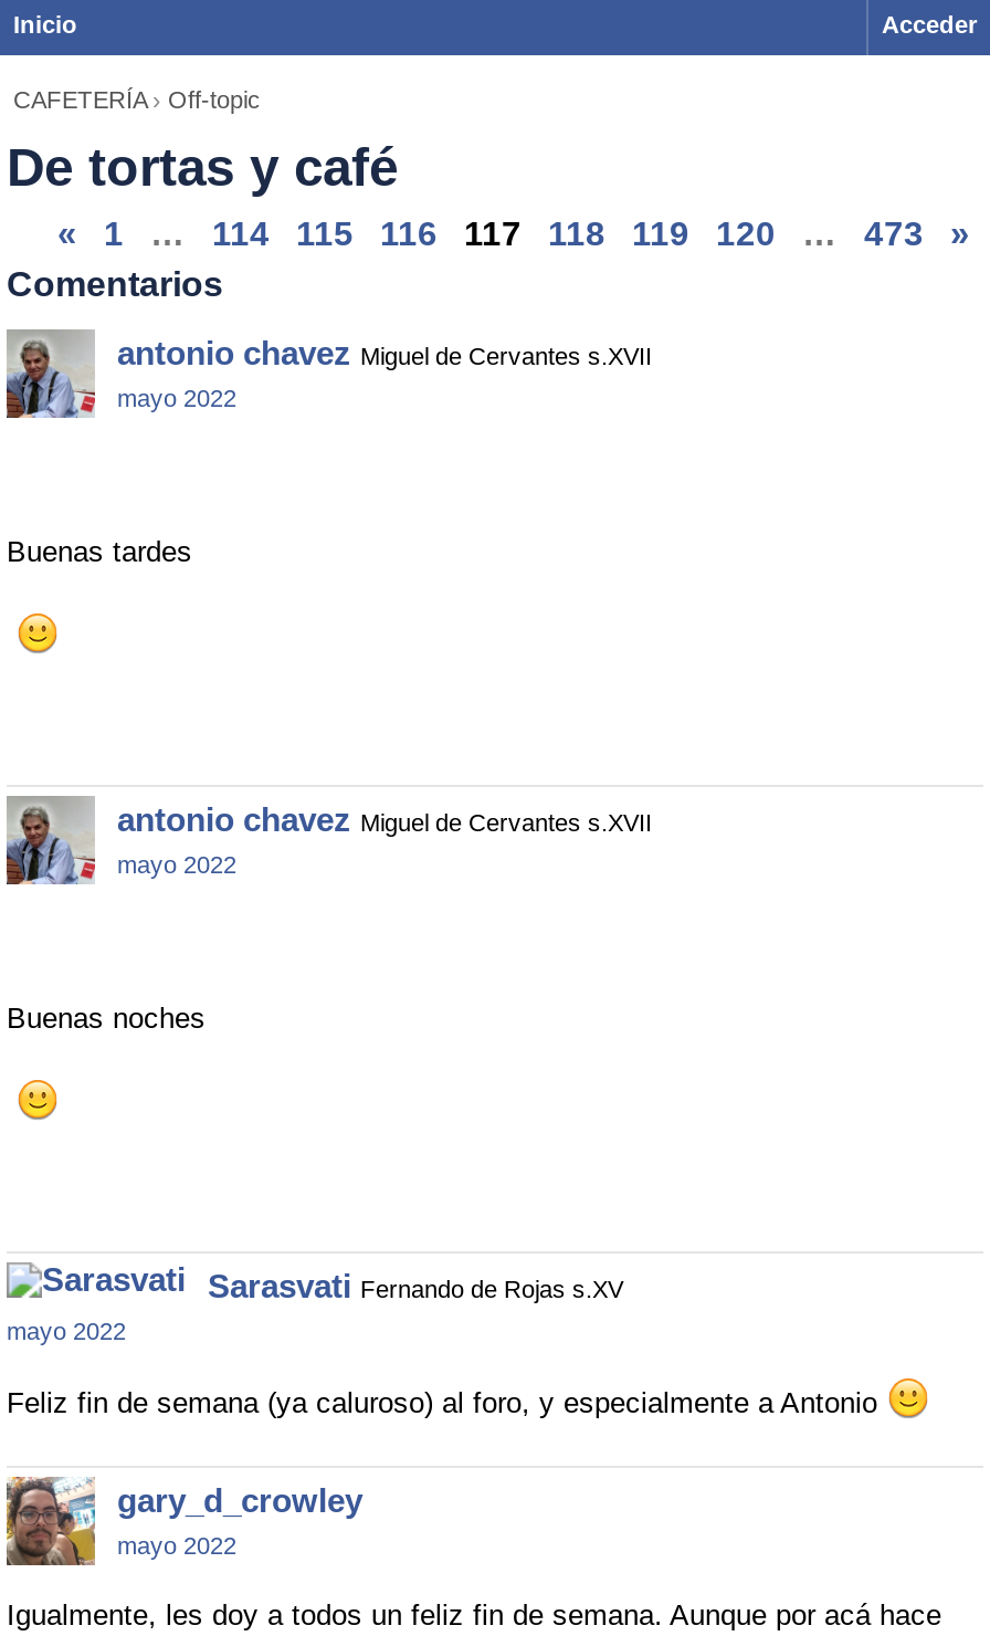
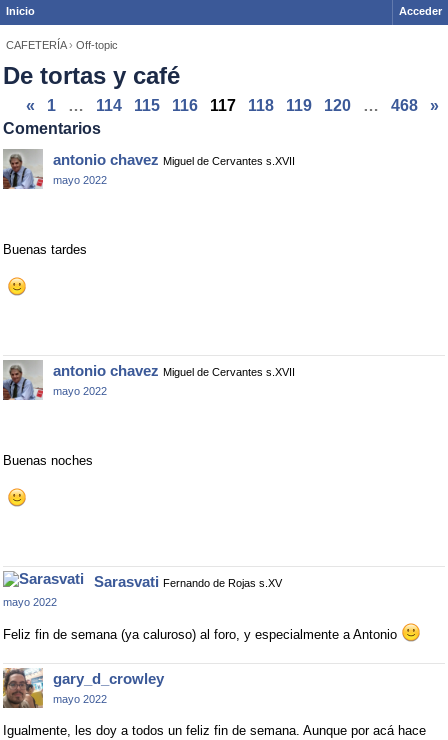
- 473
+ 468
